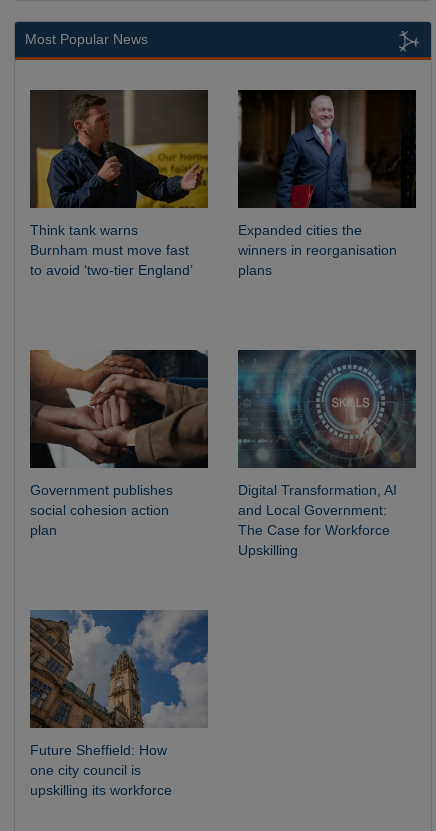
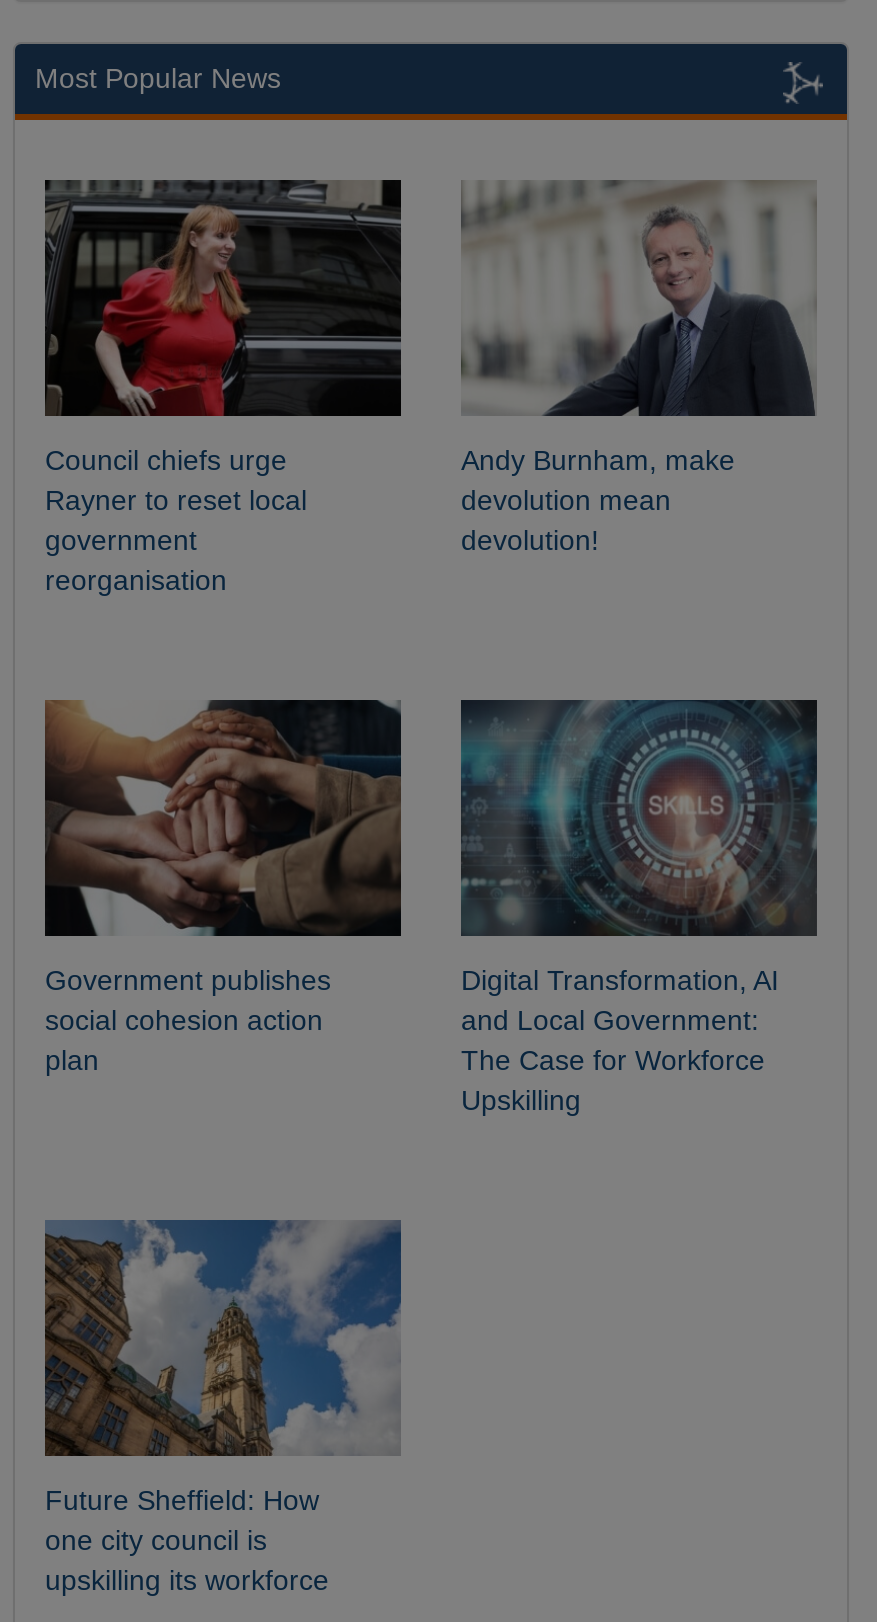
- [image]
- Think tank warns
- Burnham must move fast
- to avoid ‘two-tier England’
+ [image]
+ Council chiefs urge
+ Rayner to reset local
+ government
+ reorganisation

- [image]
- Expanded cities the
- winners in reorganisation
- plans
+ [image]
+ Andy Burnham, make
+ devolution mean
+ devolution!
